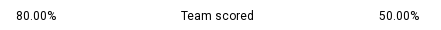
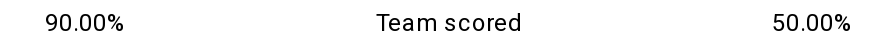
- 80.00%
+ 90.00%
